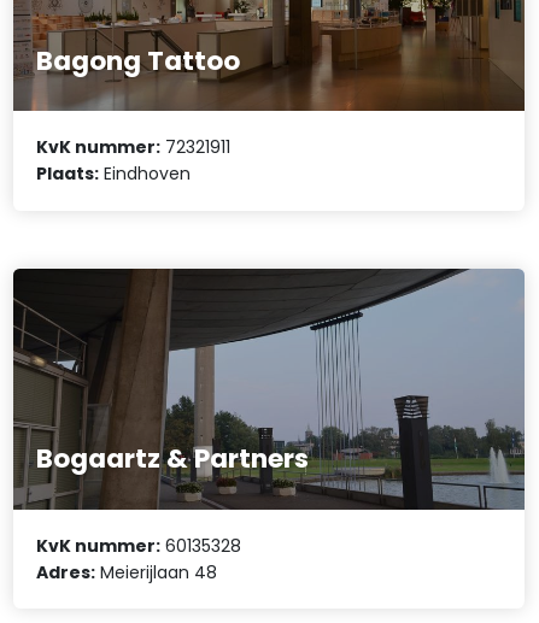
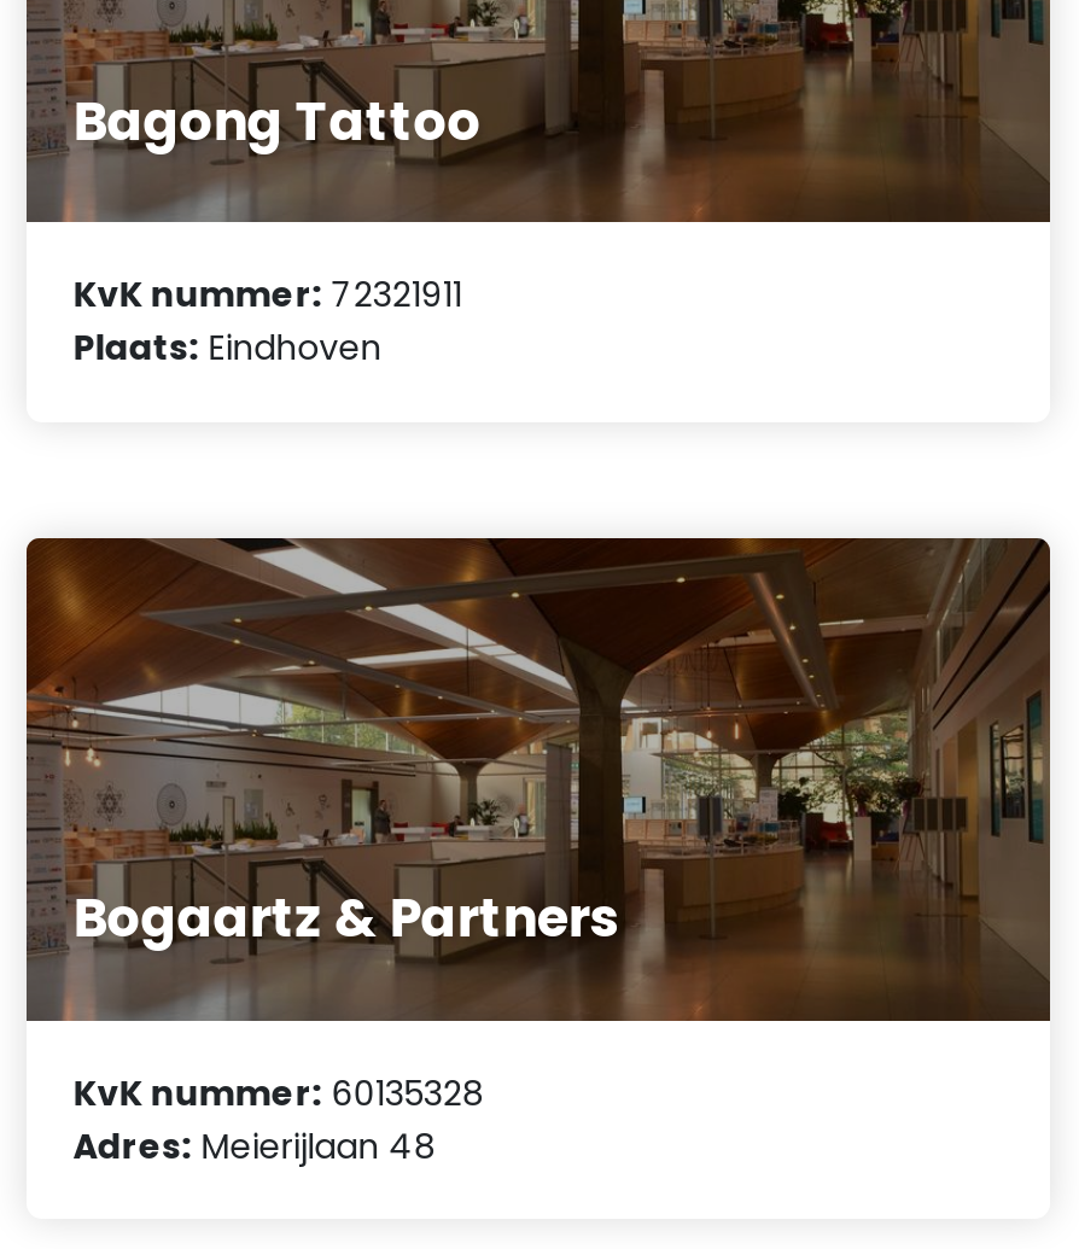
- [image]
+ [image]
